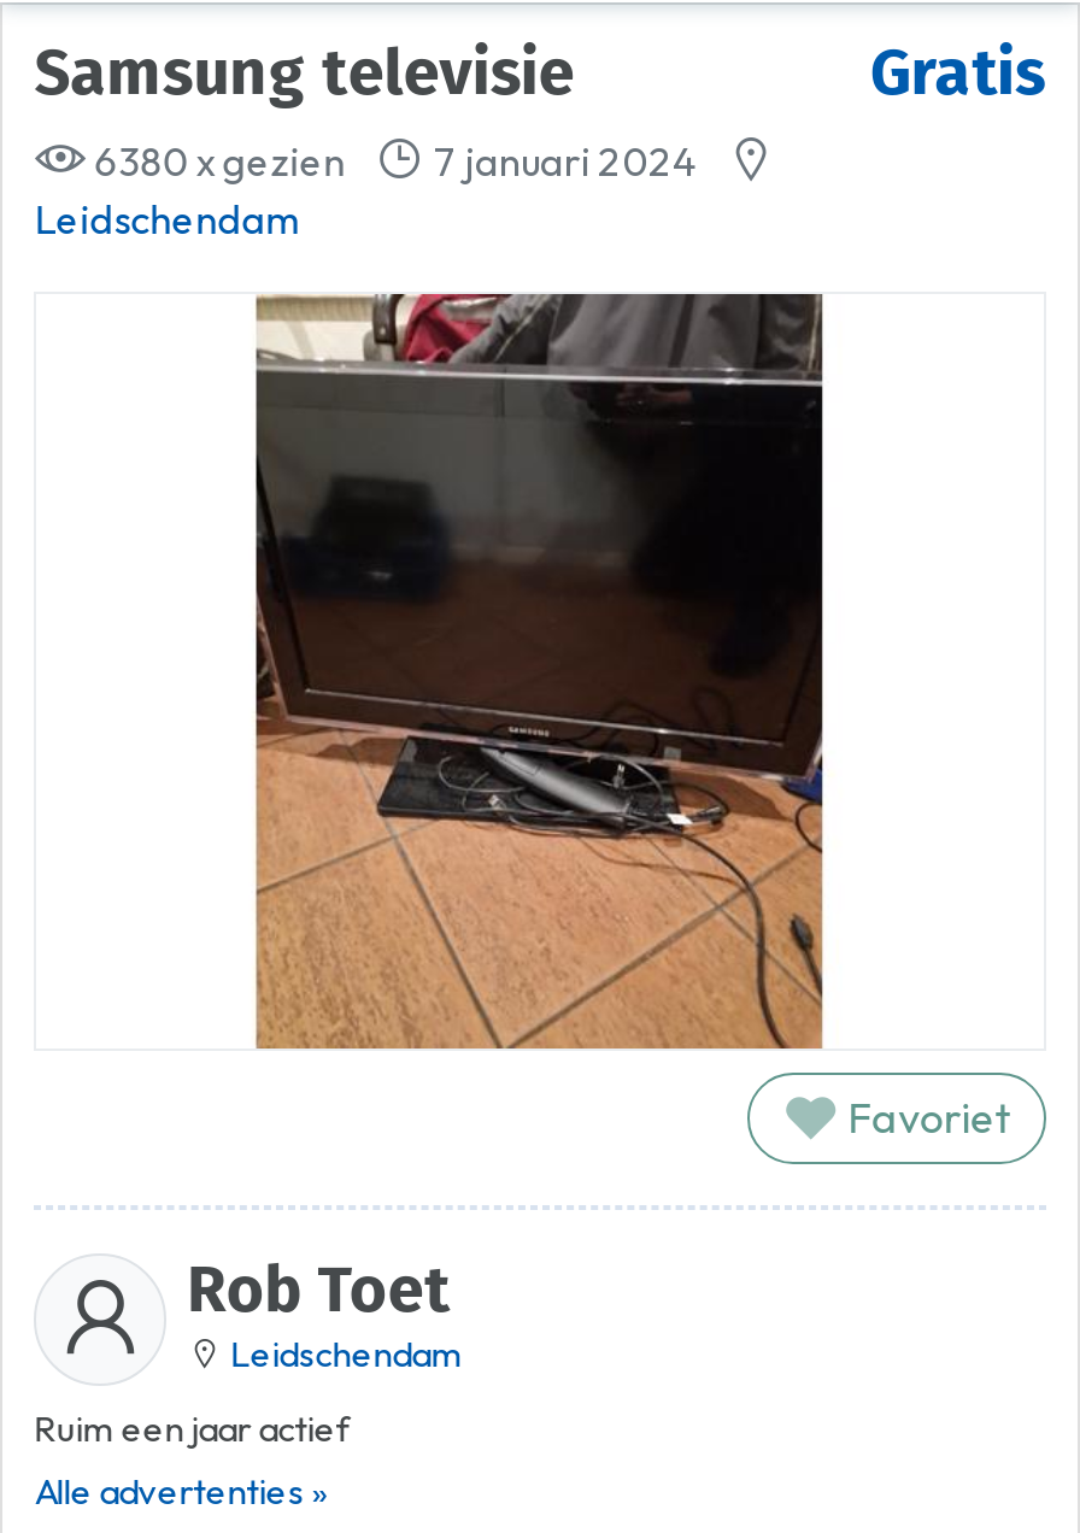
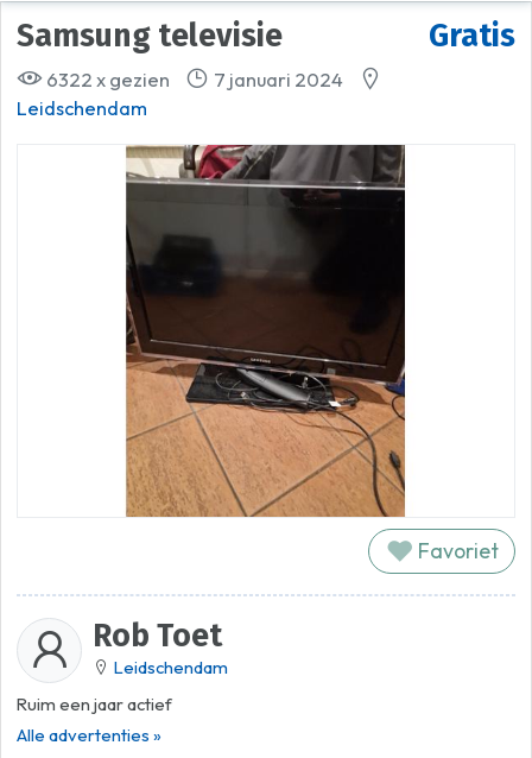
- 6380 x gezien 7 januari 2024
+ 6322 x gezien 7 januari 2024
